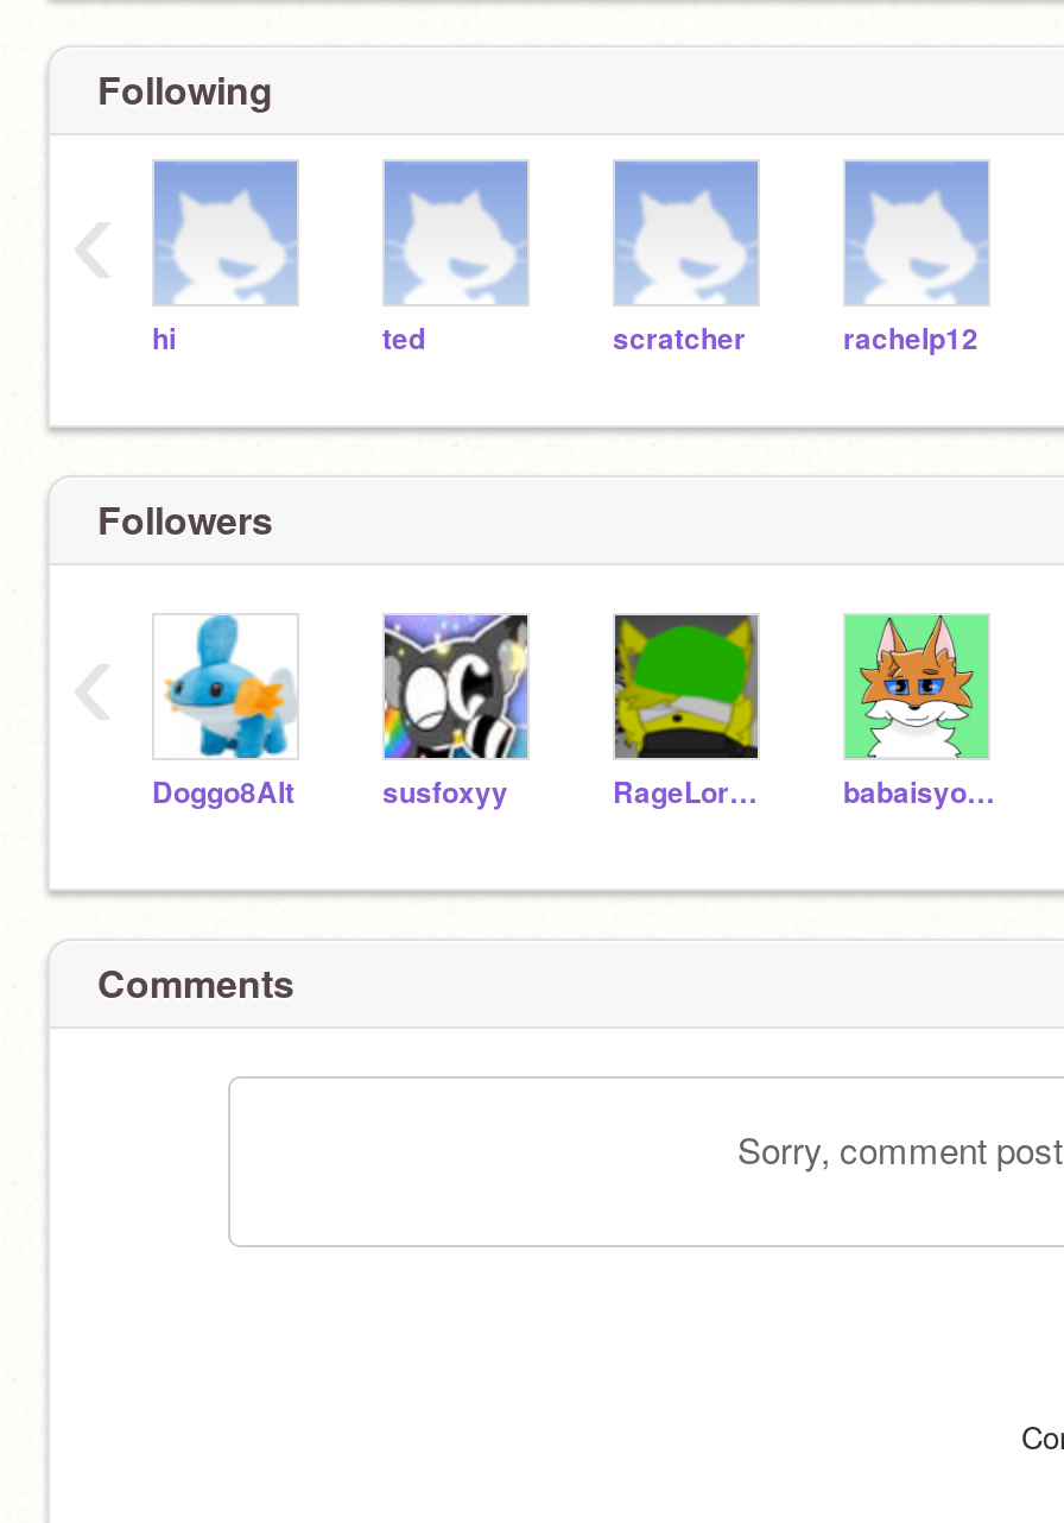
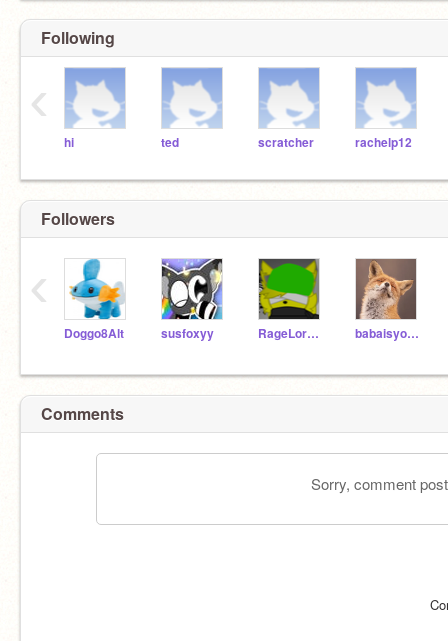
- [image]
+ [image]
